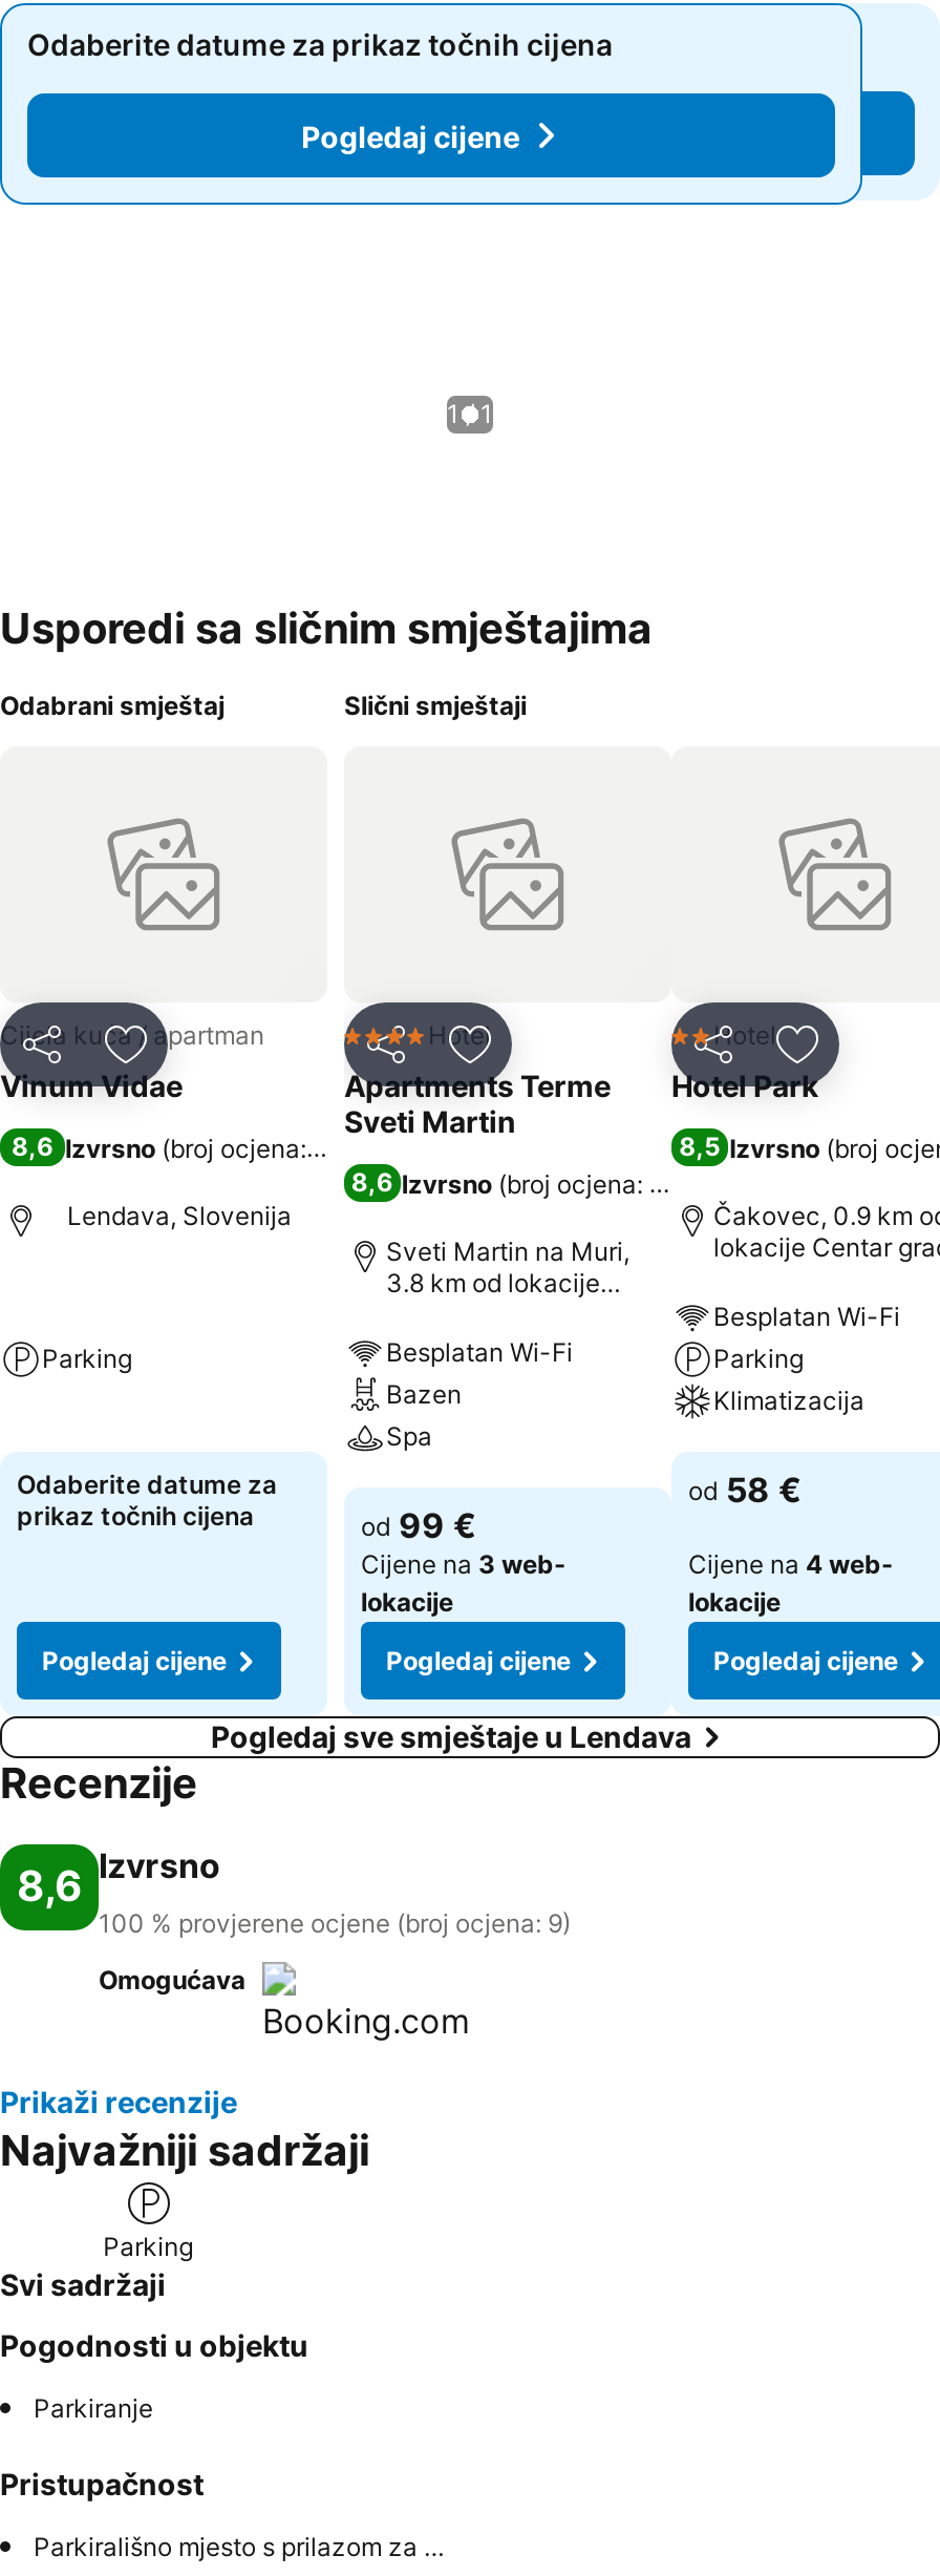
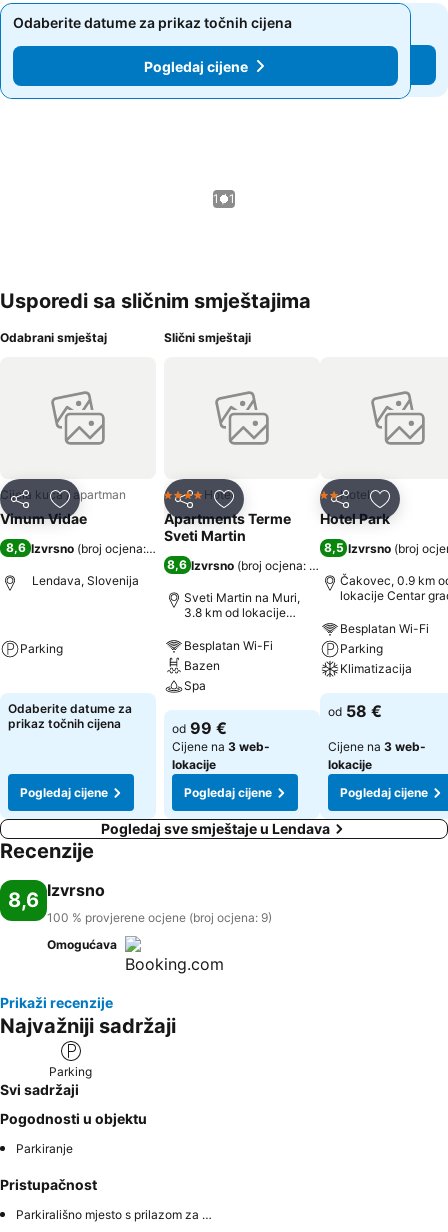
- Cijene na 4 web-
+ Cijene na 3 web-
